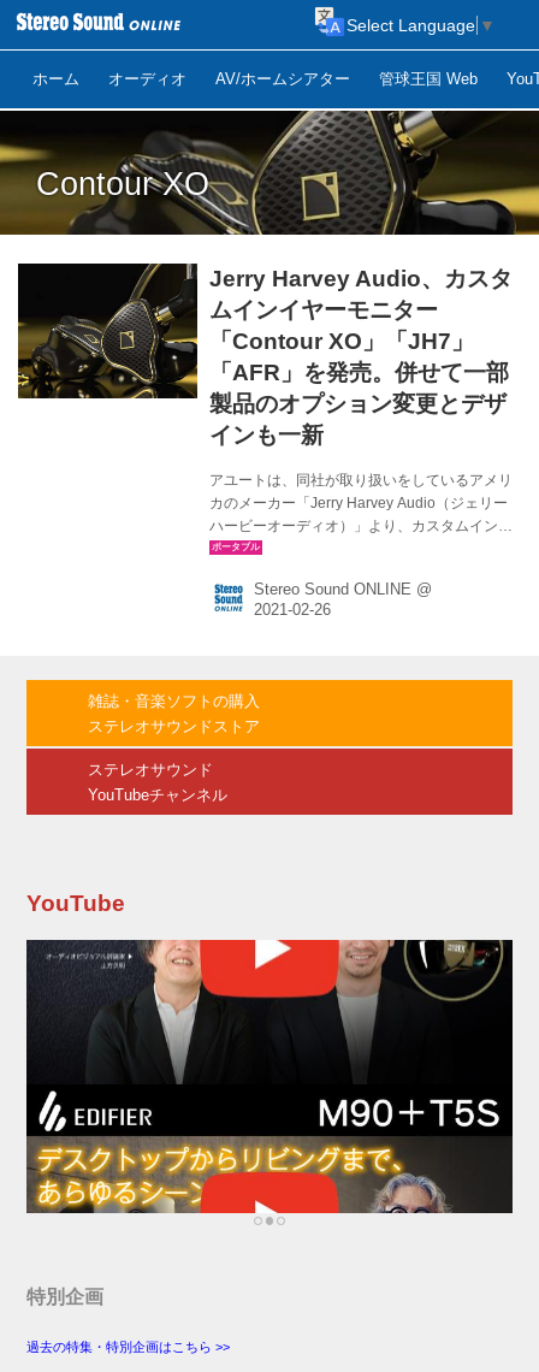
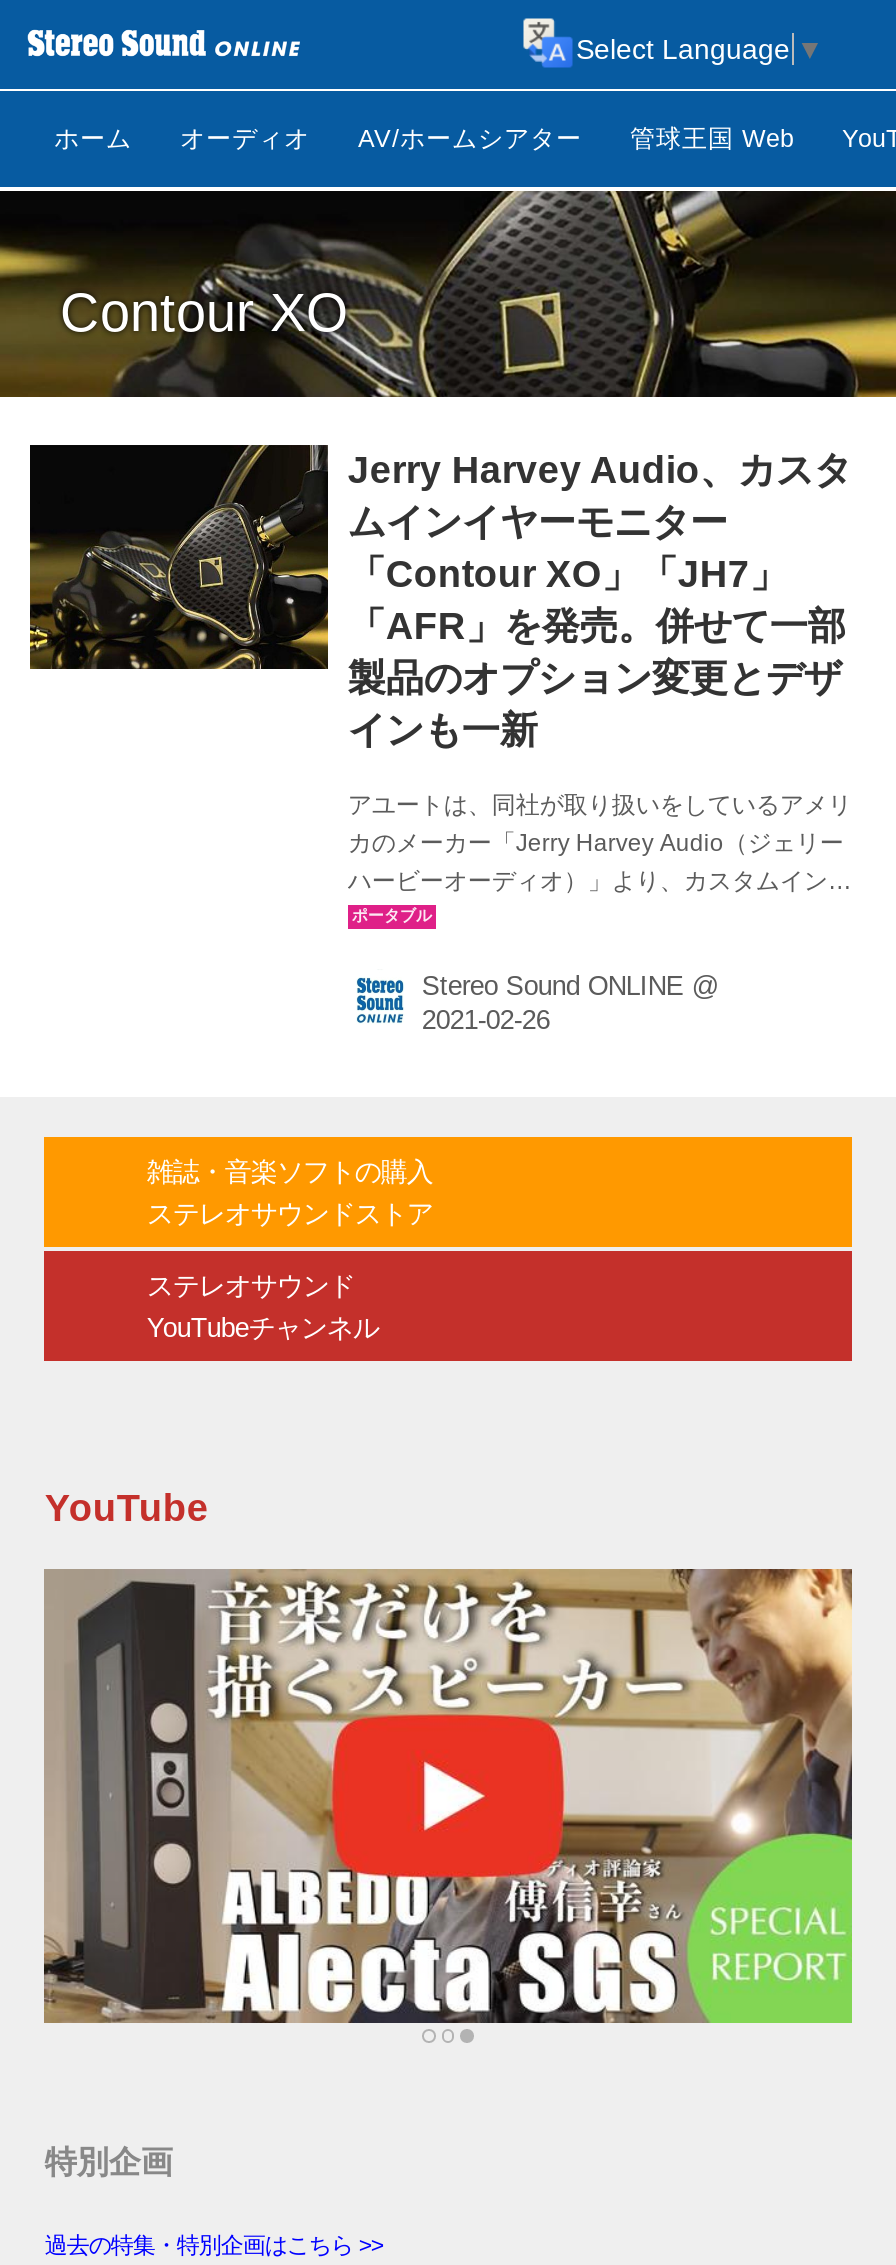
- [image]
+ [image]
